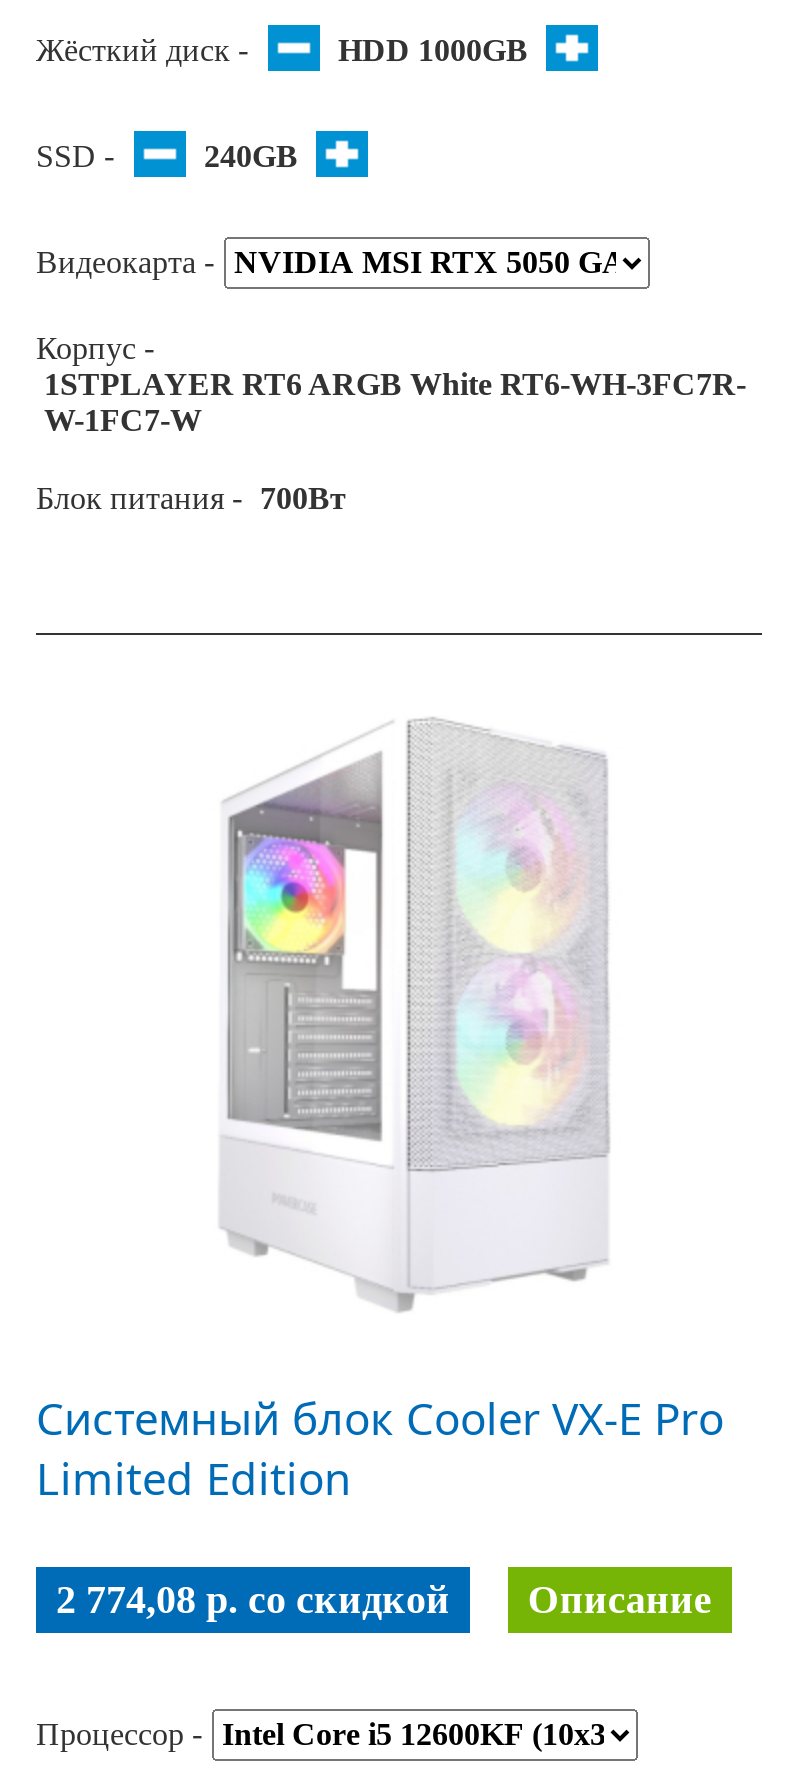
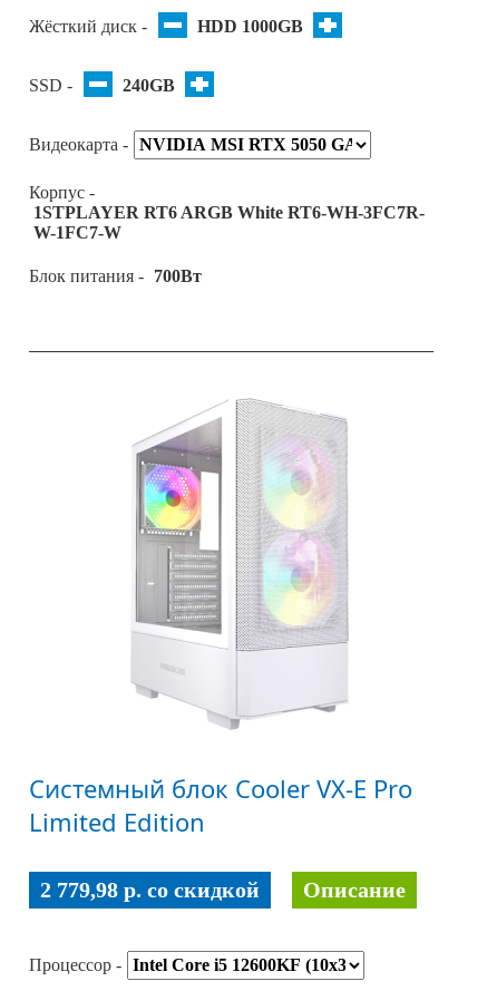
- 2 774,08 p. co скидкой Описание
+ 2 779,98 p. co скидкой Описание
